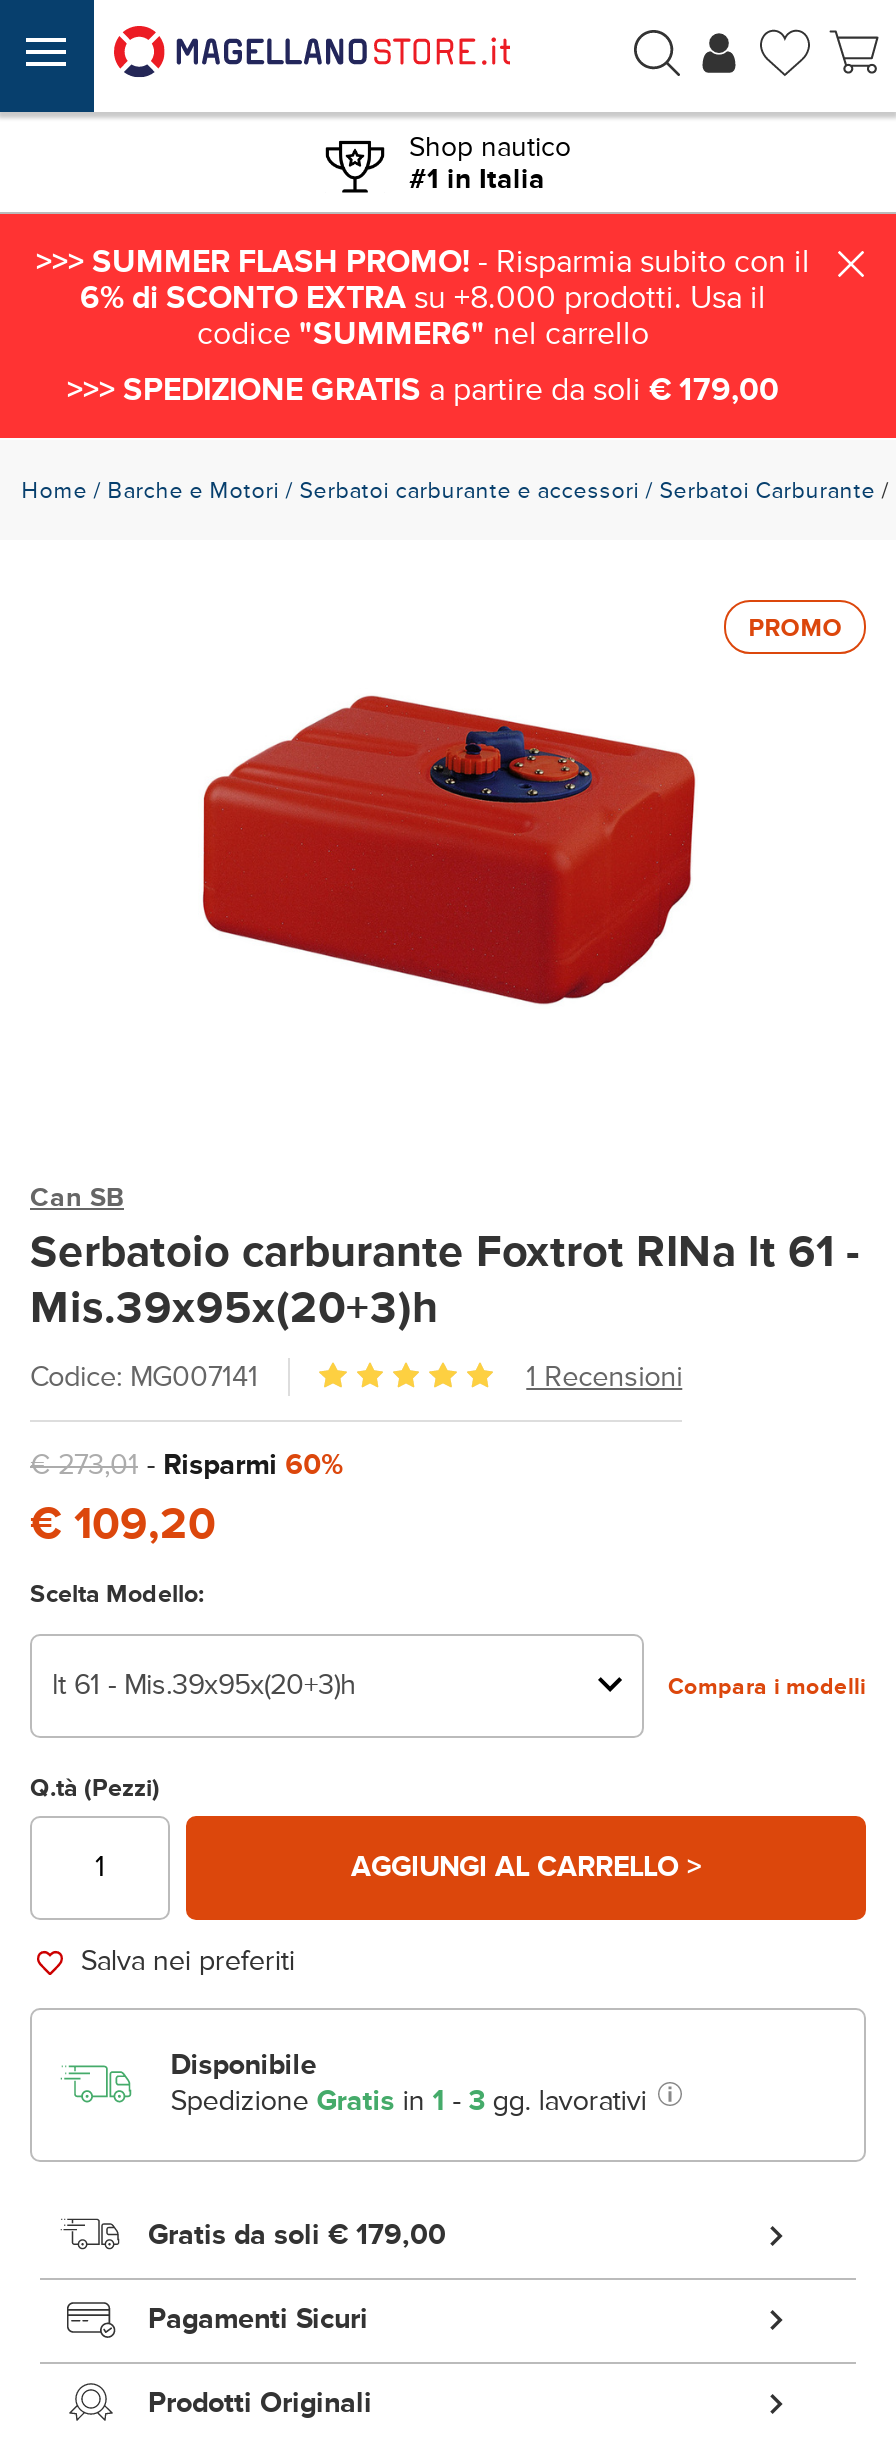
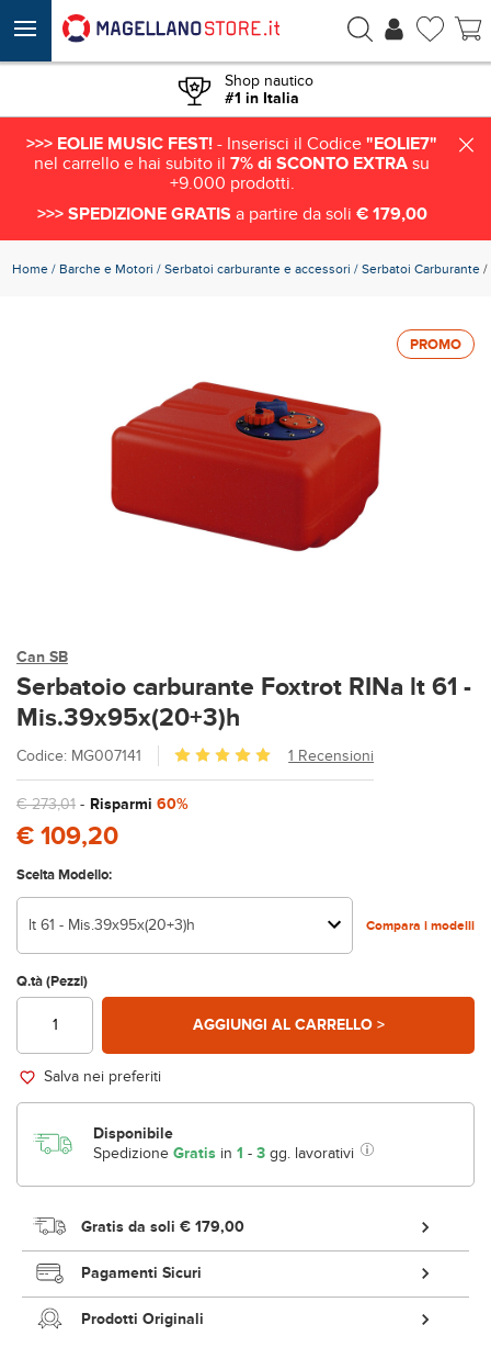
- >>> SUMMER FLASH PROMO! - Risparmia subito con il
- 6% di SCONTO EXTRA su +8.000 prodotti. Usa il
- codice "SUMMER6" nel carrello
+ >>> EOLIE MUSIC FEST! - Inserisci il Codice "EOLIE7"
+ nel carrello e hai subito il 7% di SCONTO EXTRA su
+ +9.000 prodotti.
